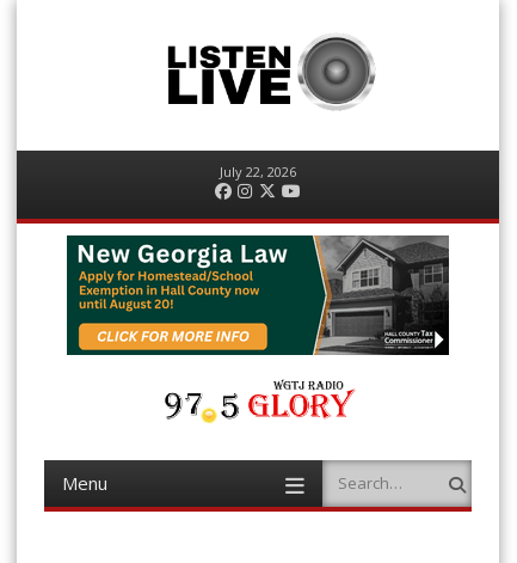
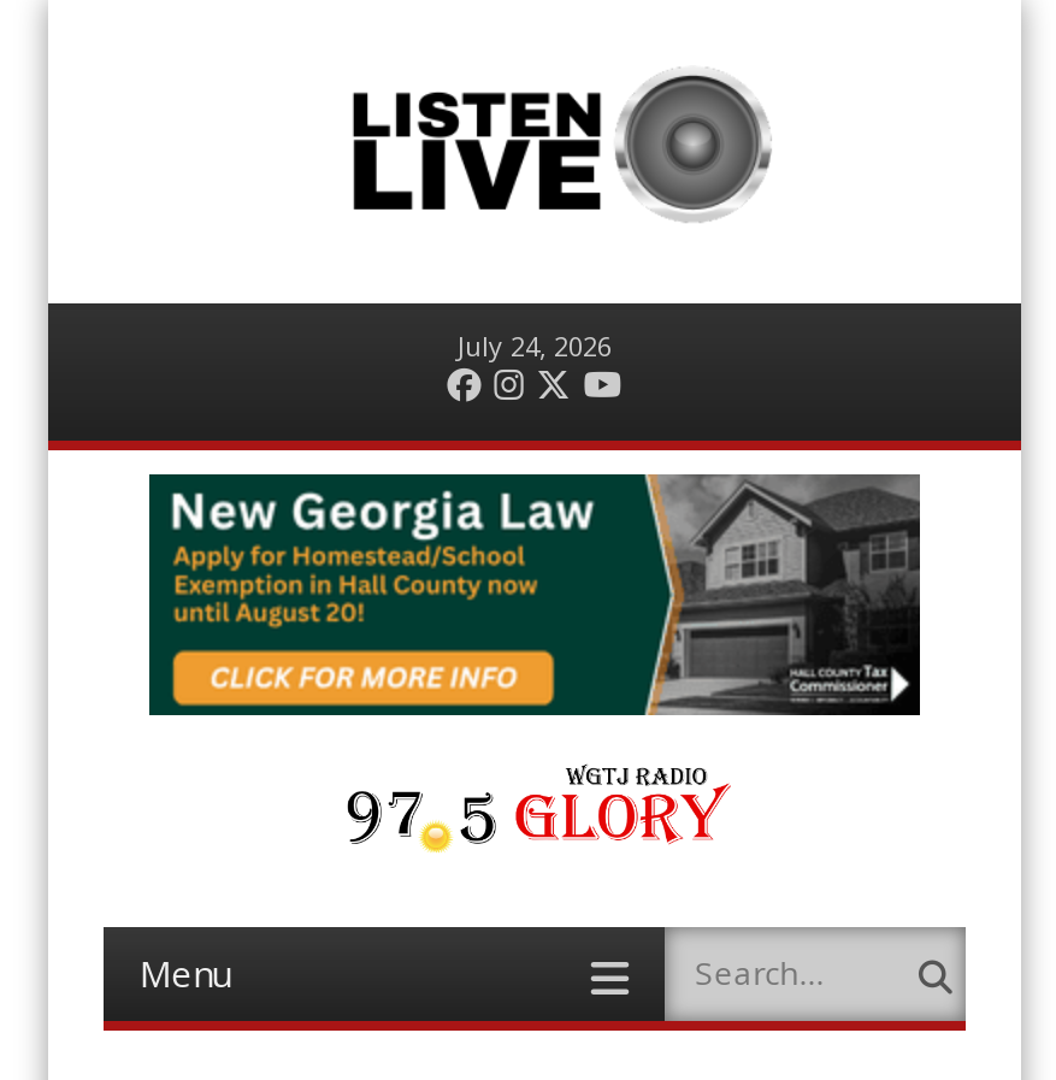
- July 22, 2026
+ July 24, 2026
